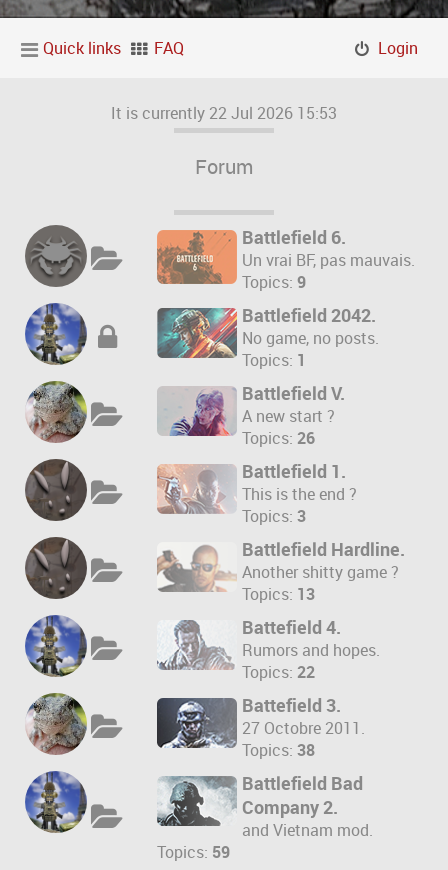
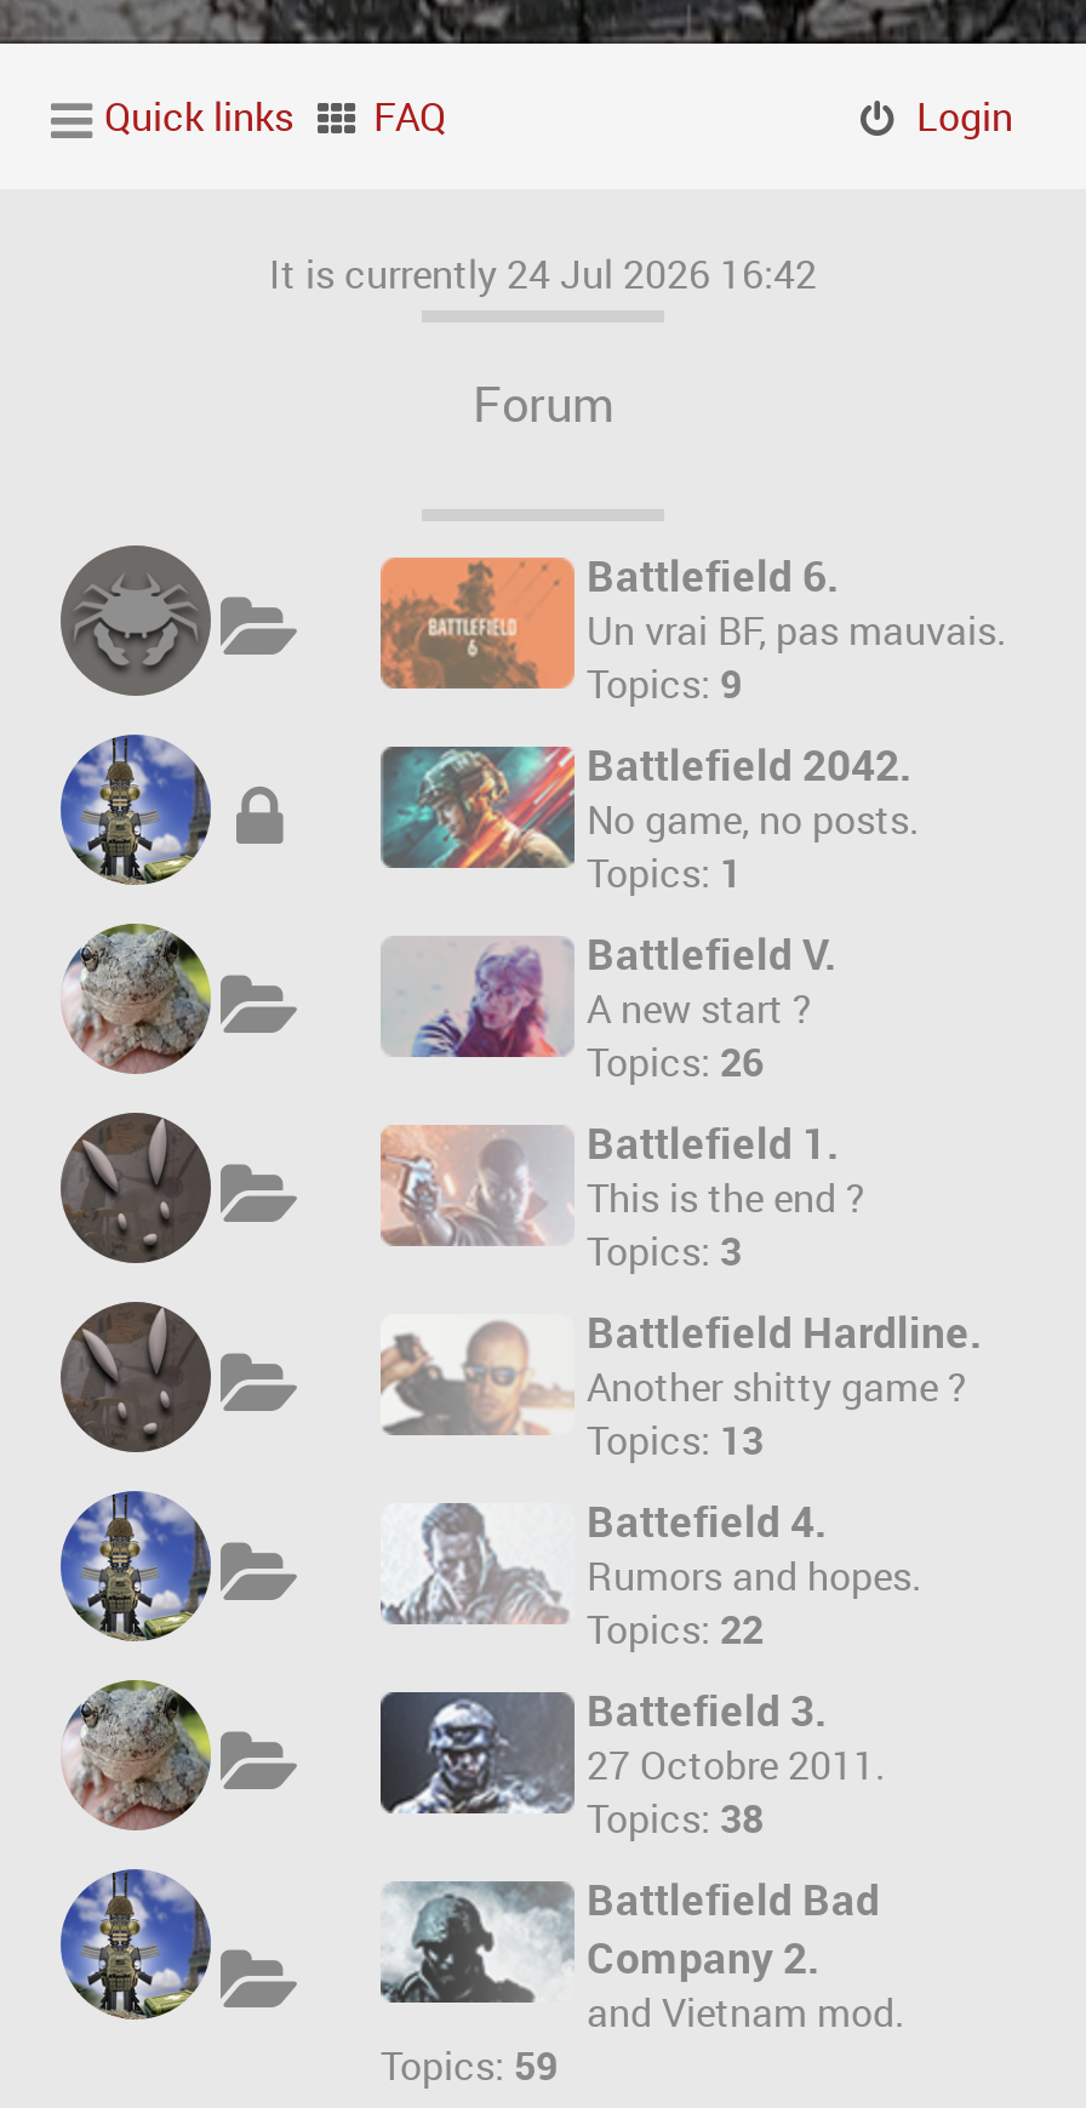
- It is currently 22 Jul 2026 15:53
+ It is currently 24 Jul 2026 16:42
